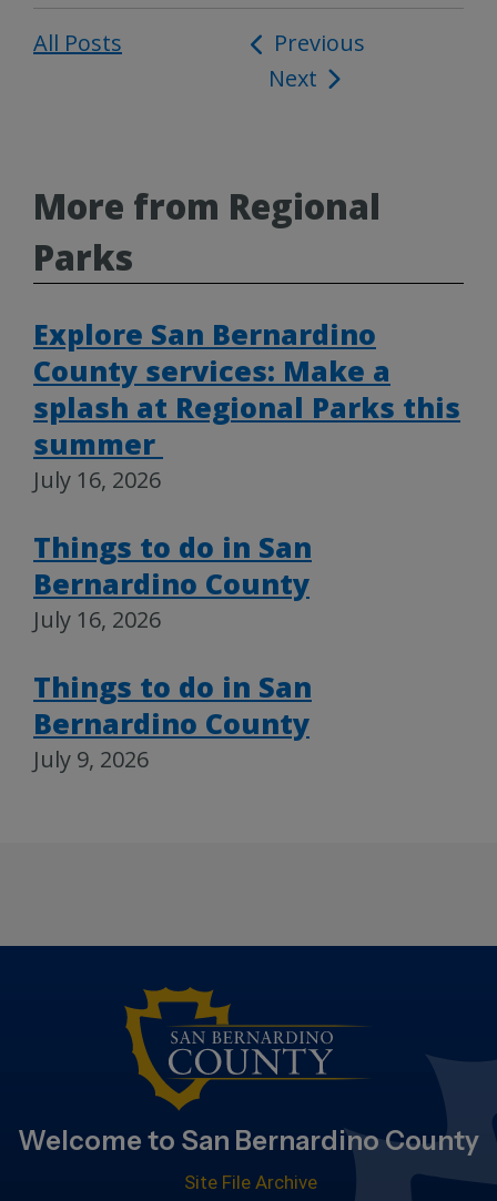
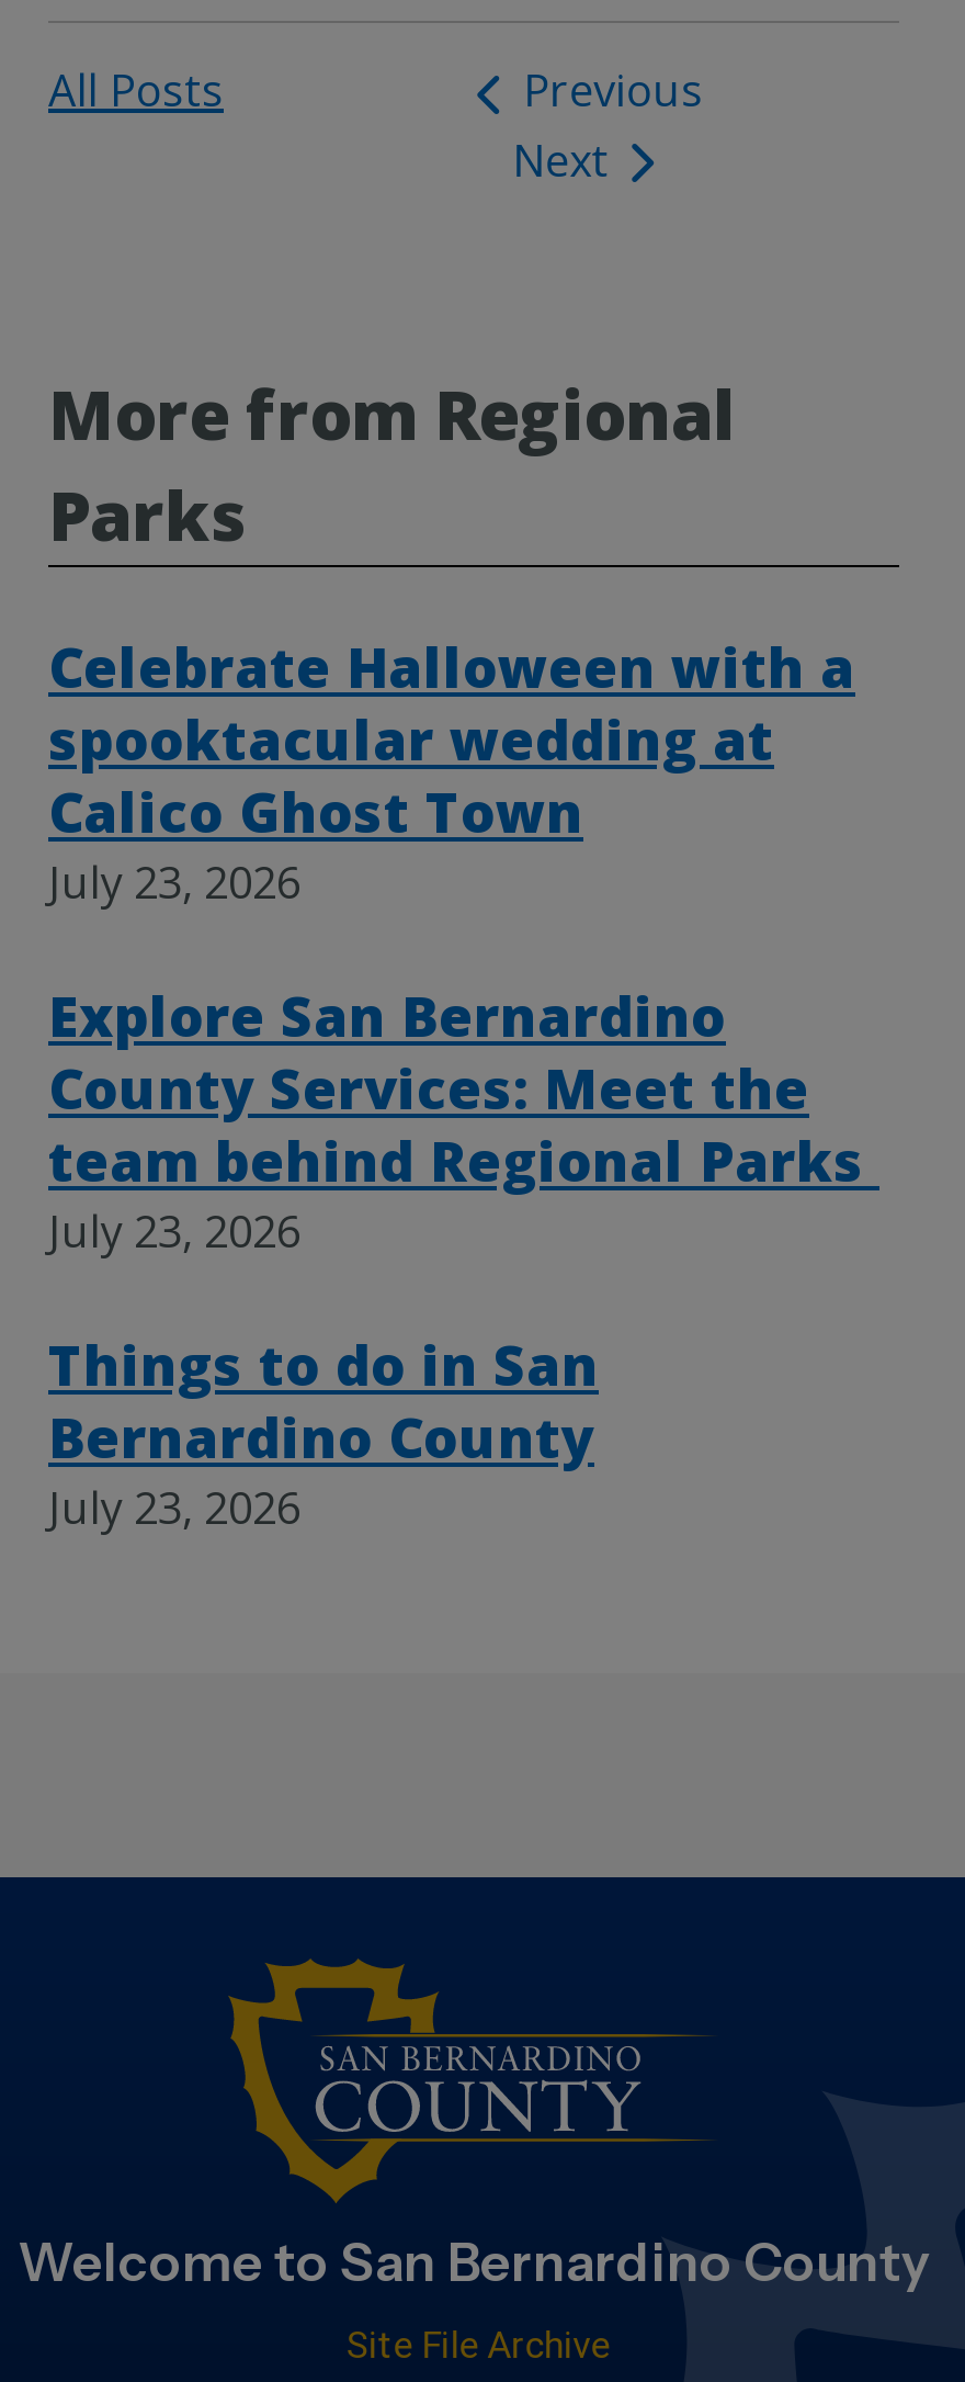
+ Celebrate Halloween with a
+ spooktacular wedding at
+ Calico Ghost Town
+ July 23, 2026

moved down: Explore San Bernardino

- County services: Make a
- splash at Regional Parks this
- summer
- July 16, 2026
+ County Services: Meet the
+ team behind Regional Parks
+ July 23, 2026

moved down: Things to do in San | Bernardino County

- July 16, 2026
- Things to do in San
- Bernardino County
- July 9, 2026
+ July 23, 2026
